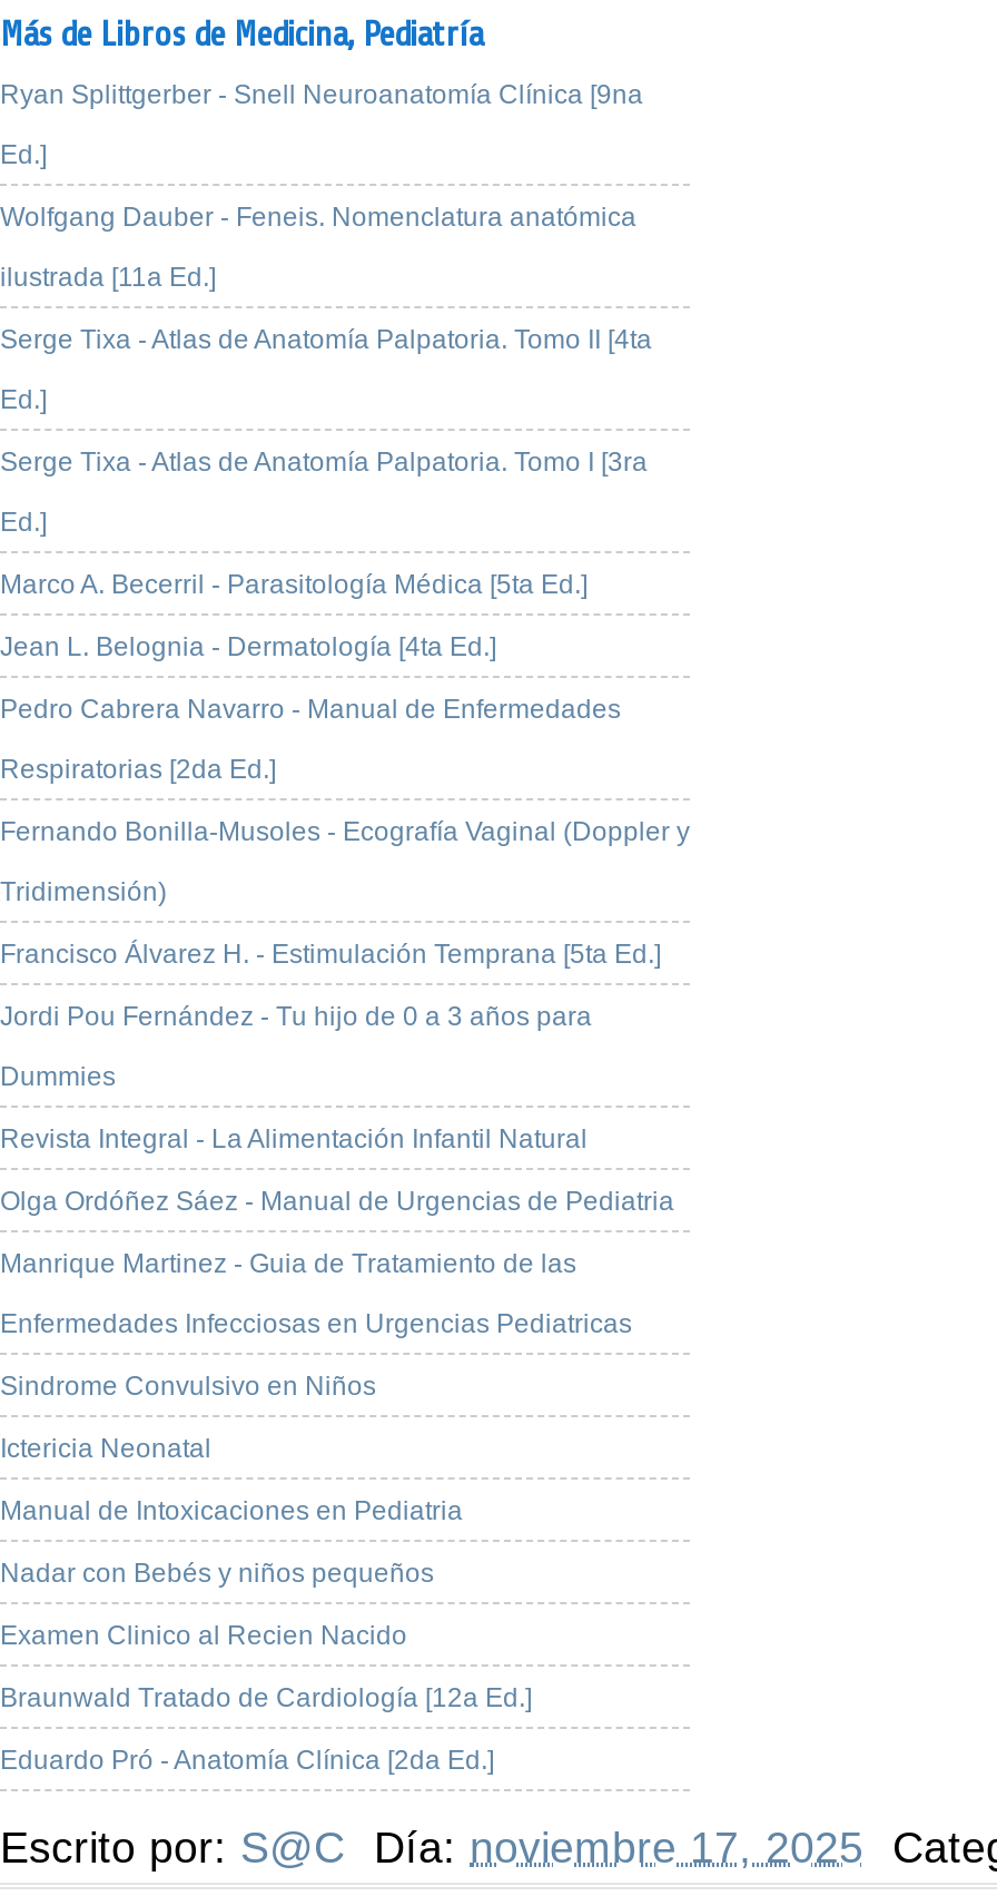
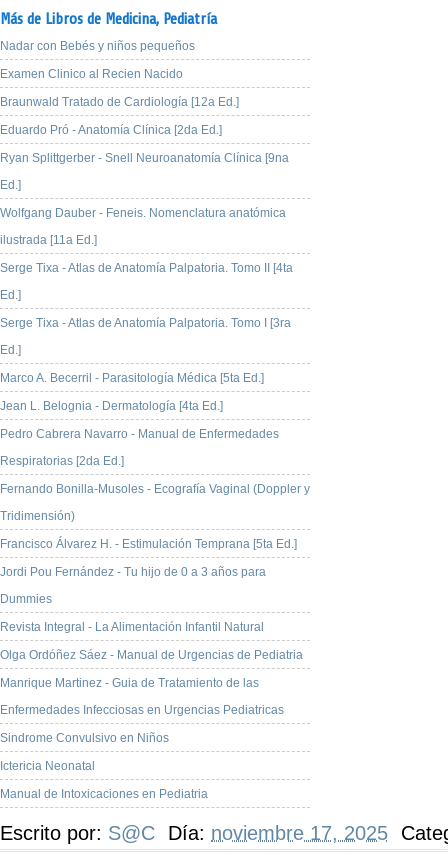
moved down: Ryan Splittgerber - Snell Neuroanatomía Clínica [9na | Ed.] | Wolfgang Dauber - Feneis. Nomenclatura anatómica | ... | Ictericia Neonatal | Manual de Intoxicaciones en Pediatria

moved up: Nadar con Bebés y niños pequeños | Examen Clinico al Recien Nacido | Braunwald Tratado de Cardiología [12a Ed.] | Eduardo Pró - Anatomía Clínica [2da Ed.]
